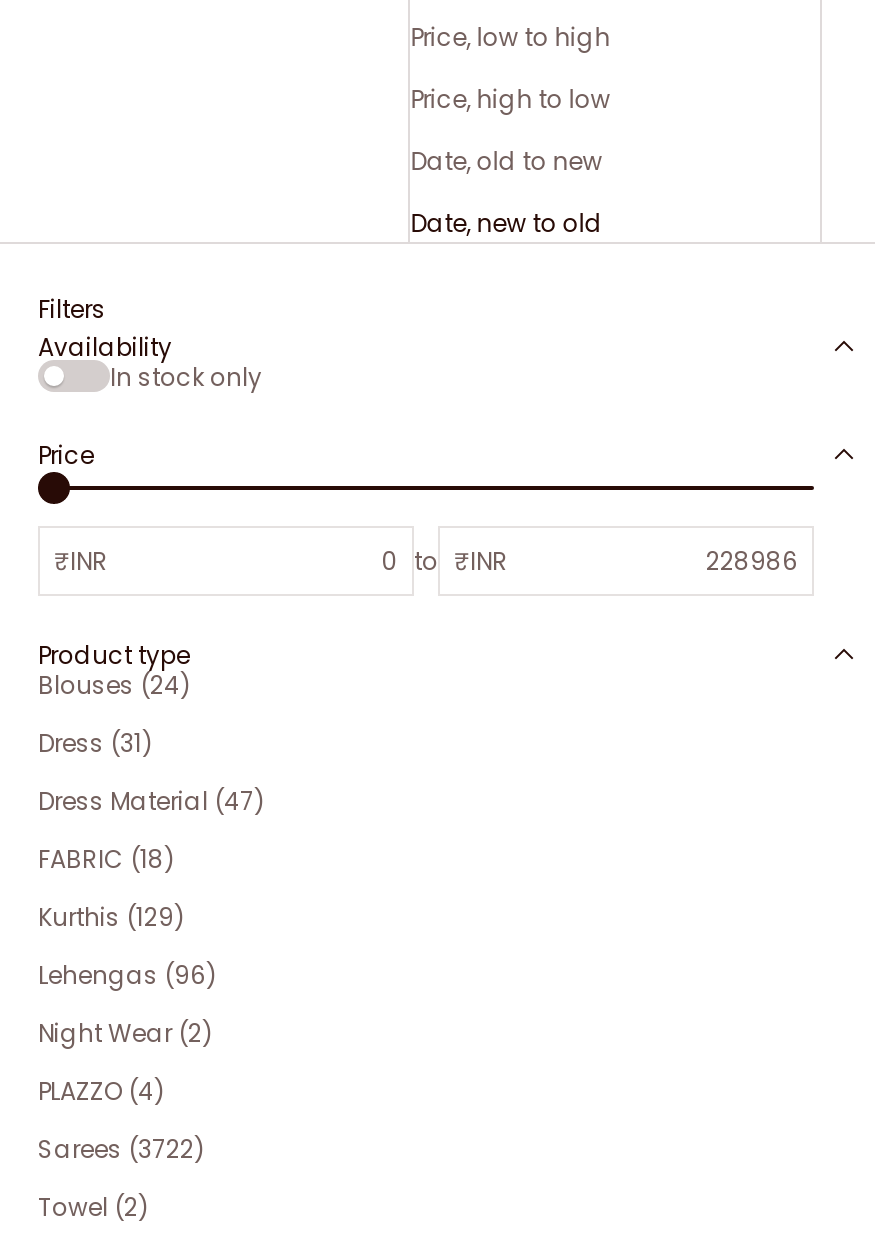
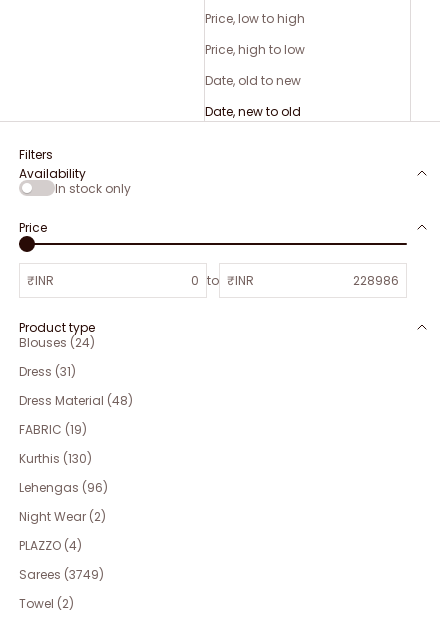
- Dress Material (47)
+ Dress Material (48)

- FABRIC (18)
+ FABRIC (19)

- Kurthis (129)
+ Kurthis (130)

- Sarees (3722)
+ Sarees (3749)
